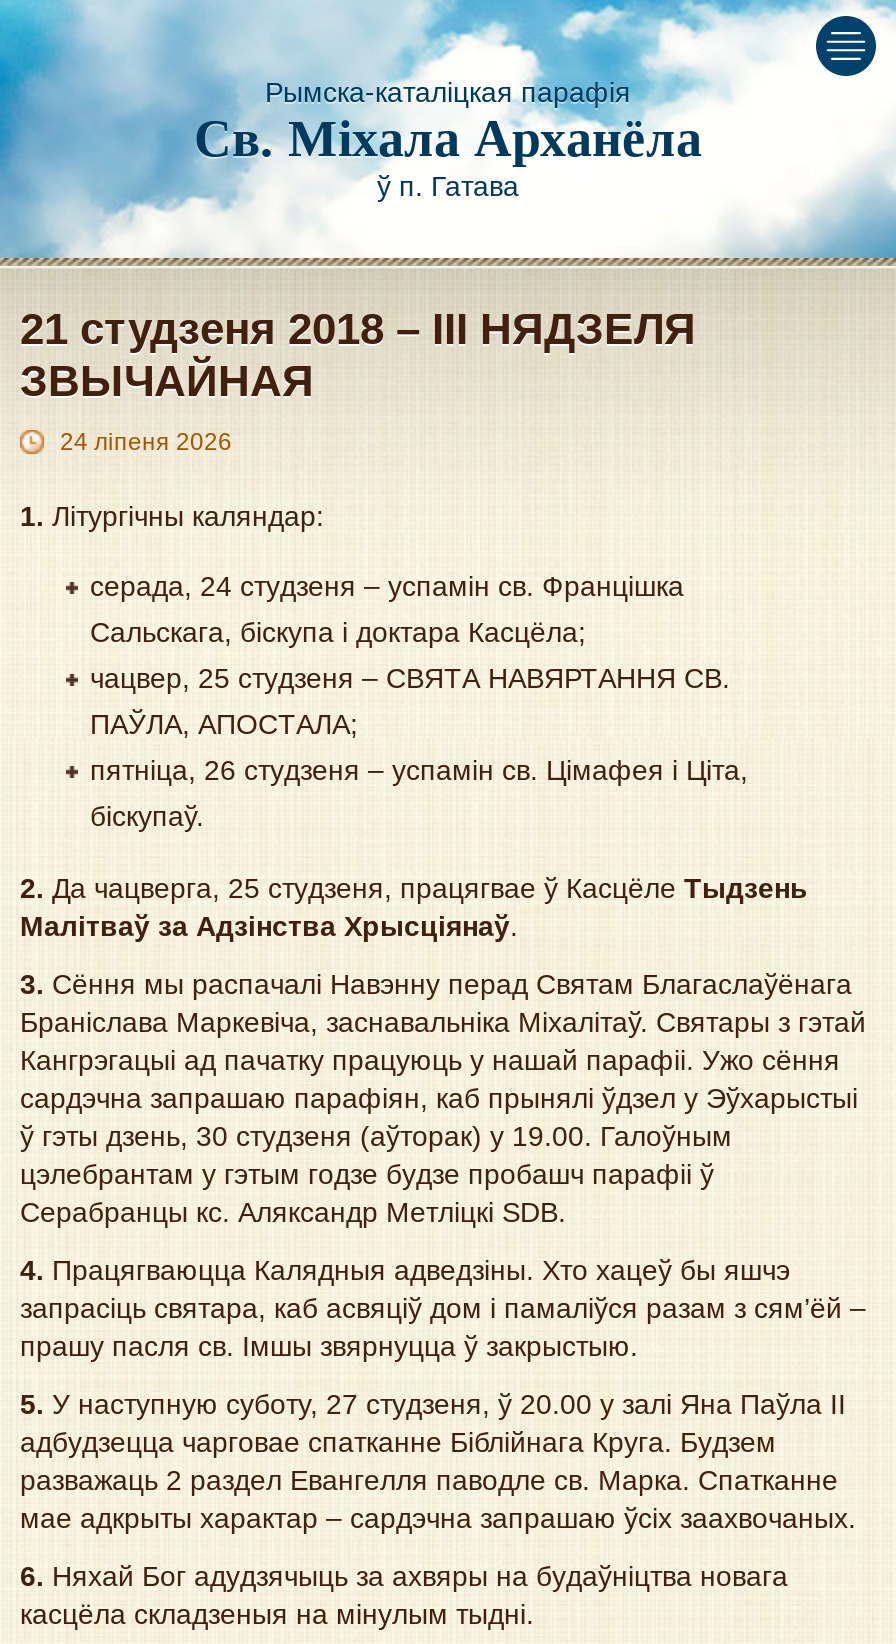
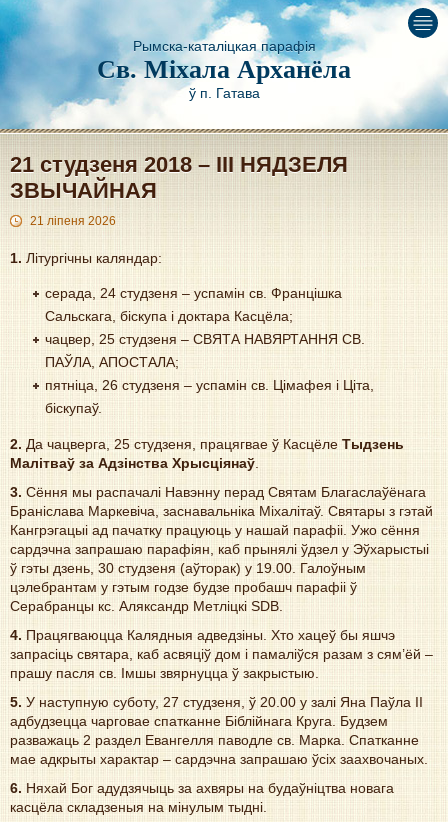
- 24 ліпеня 2026
+ 21 ліпеня 2026
